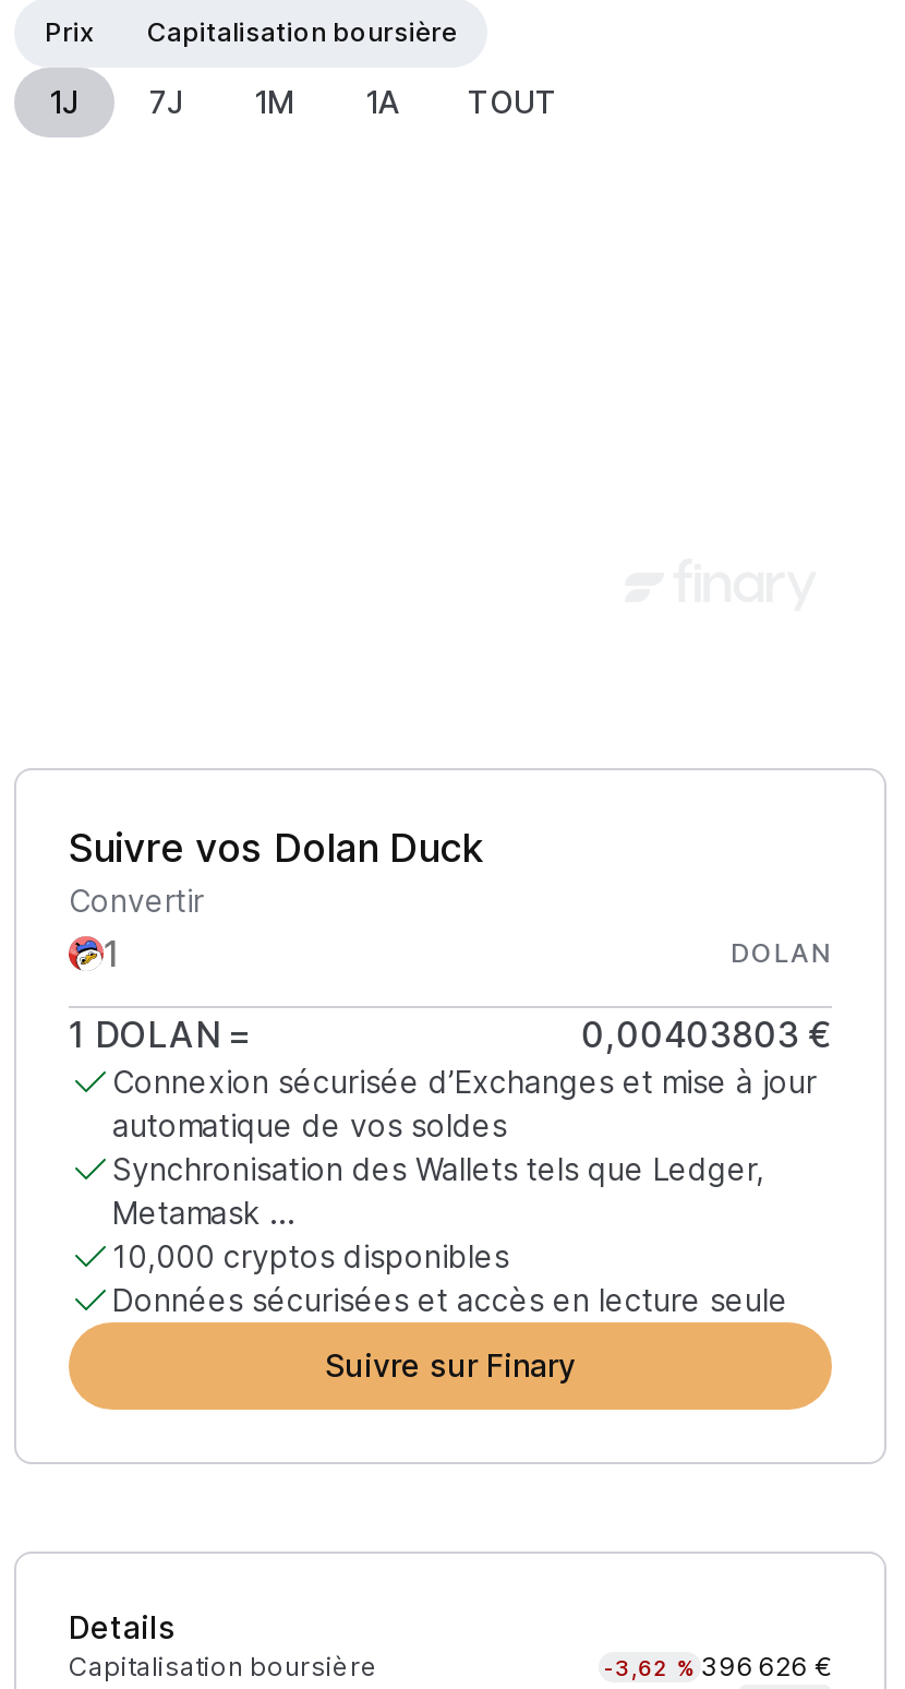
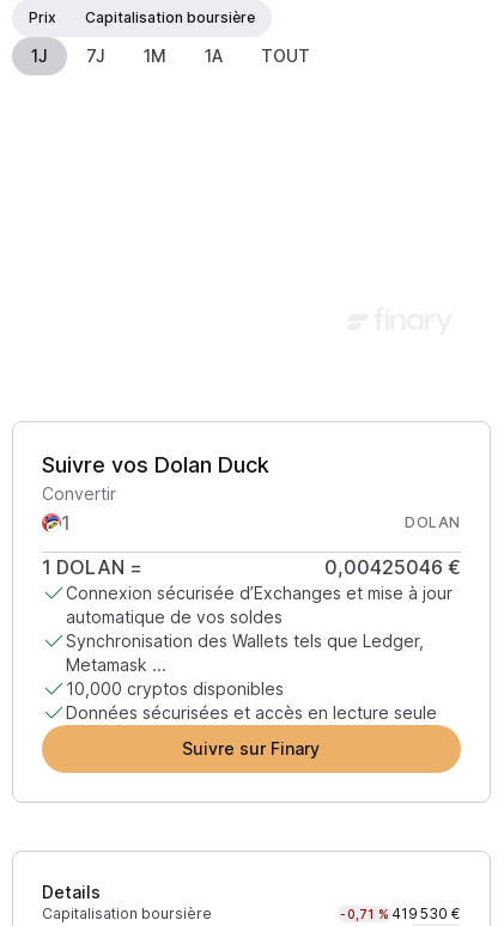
- 0,00403803 €
+ 0,00425046 €

- -3,62 % 396 626 €
+ -0,71 % 419 530 €
